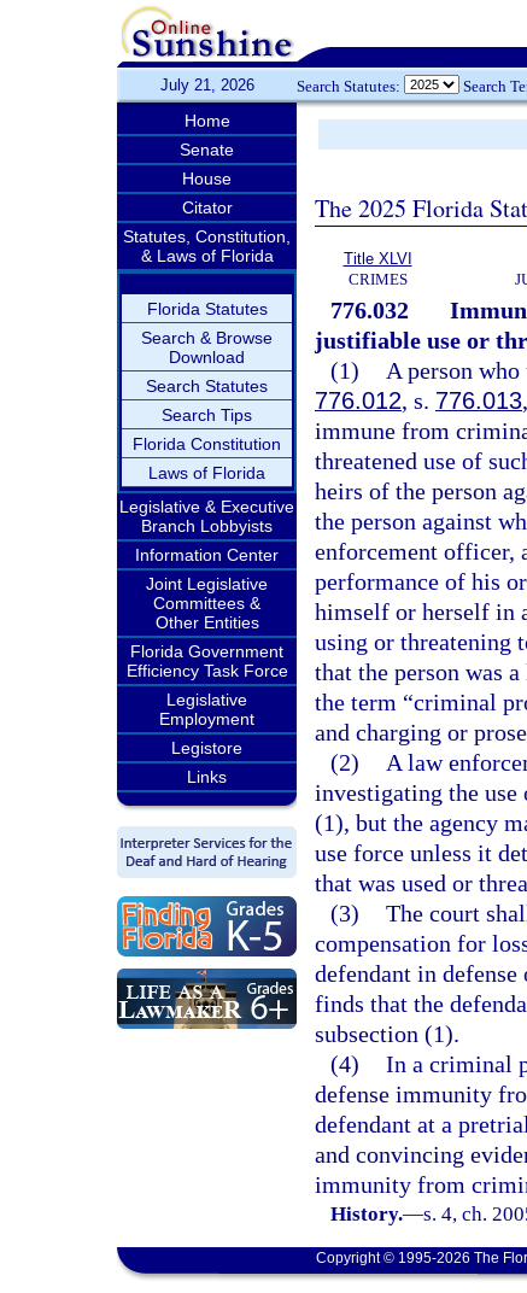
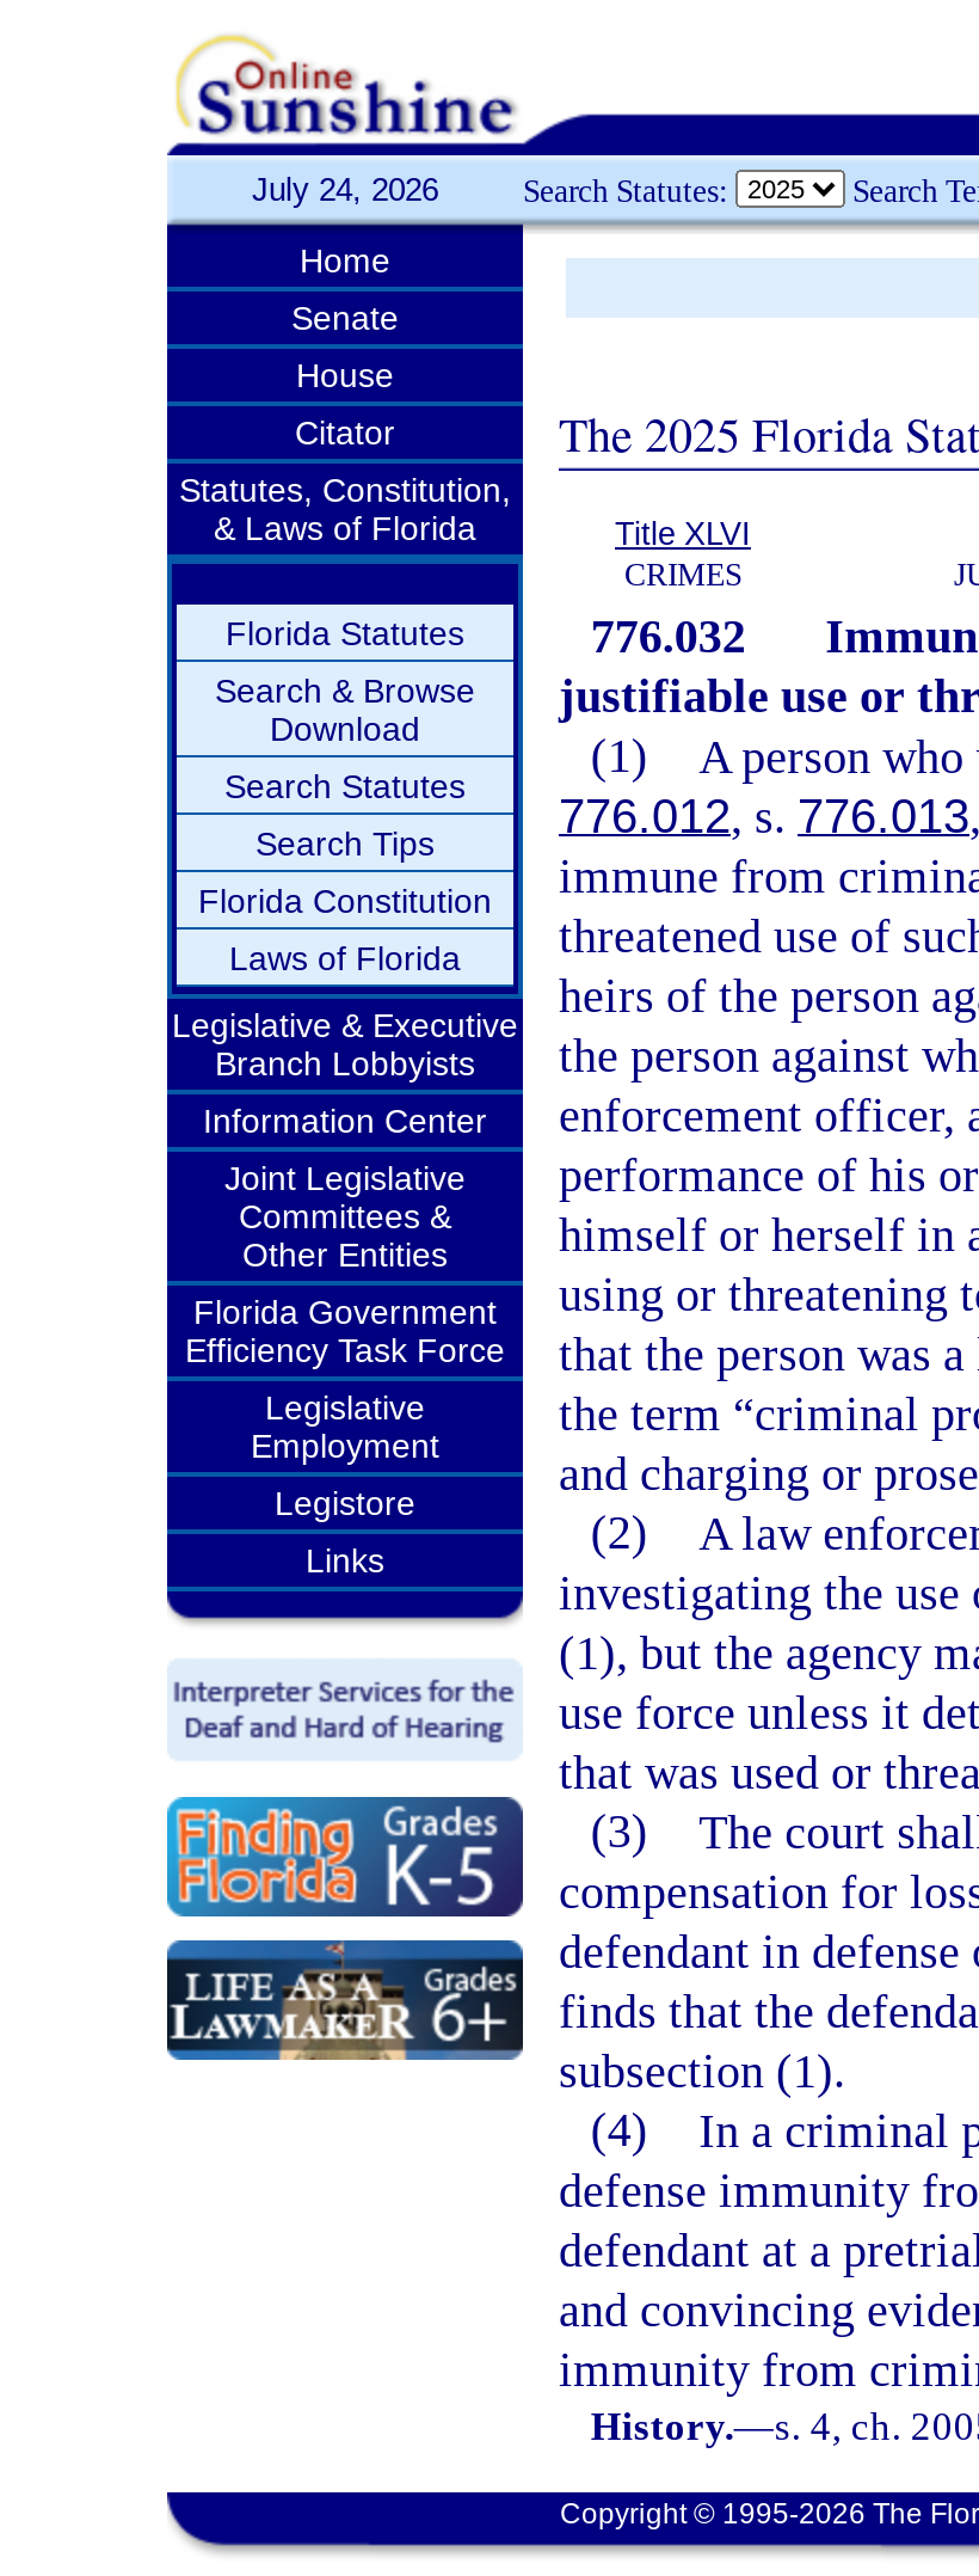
- July 21, 2026
+ July 24, 2026
